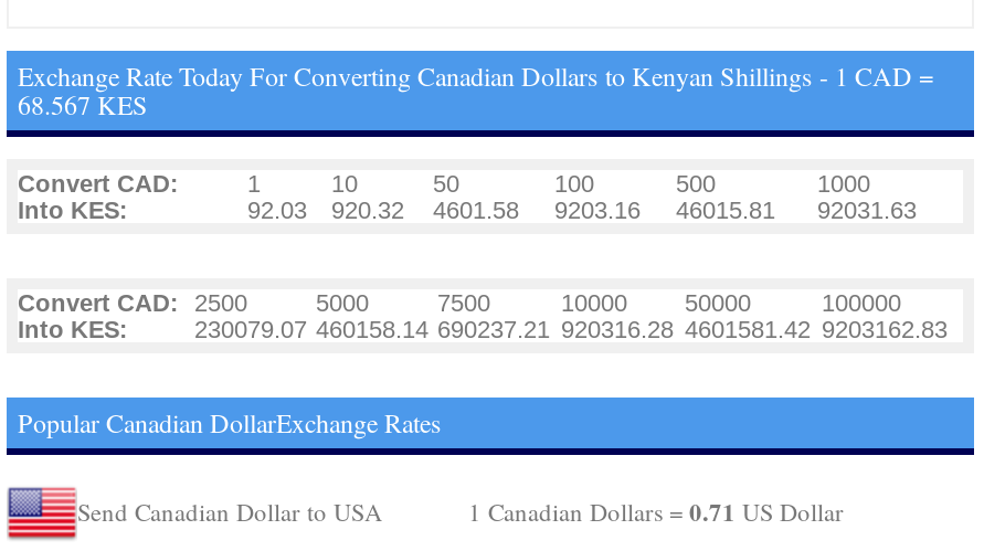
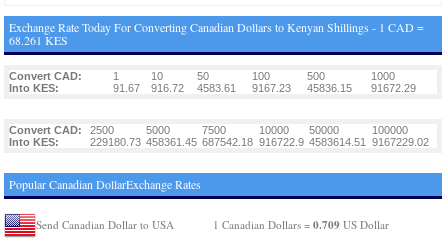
- 68.567 KES
+ 68.261 KES

- 92.03
- 920.32
- 4601.58
- 9203.16
- 46015.81
- 92031.63
+ 91.67
+ 916.72
+ 4583.61
+ 9167.23
+ 45836.15
+ 91672.29

- 230079.07 460158.14 690237.21 920316.28 4601581.42 9203162.83
+ 229180.73 458361.45 687542.18 916722.9 4583614.51 9167229.02

- 1 Canadian Dollars = 0.71 US Dollar
+ 1 Canadian Dollars = 0.709 US Dollar
